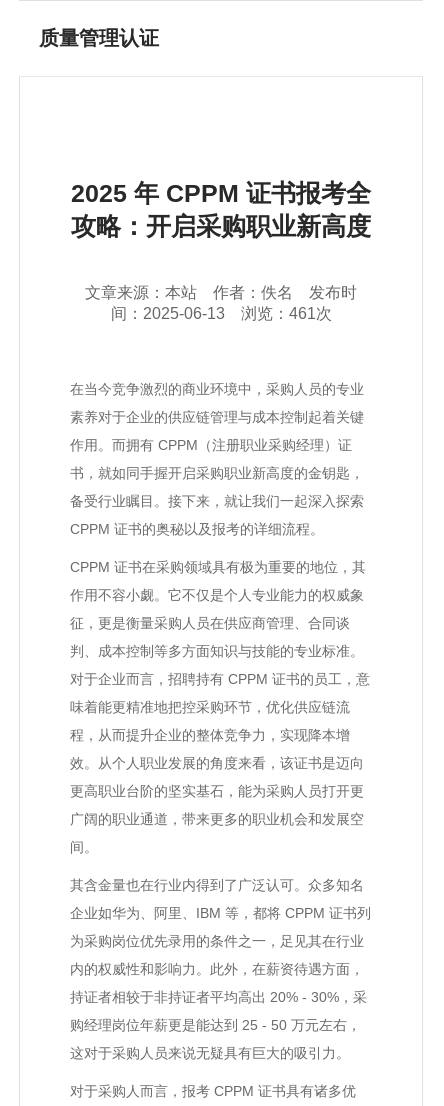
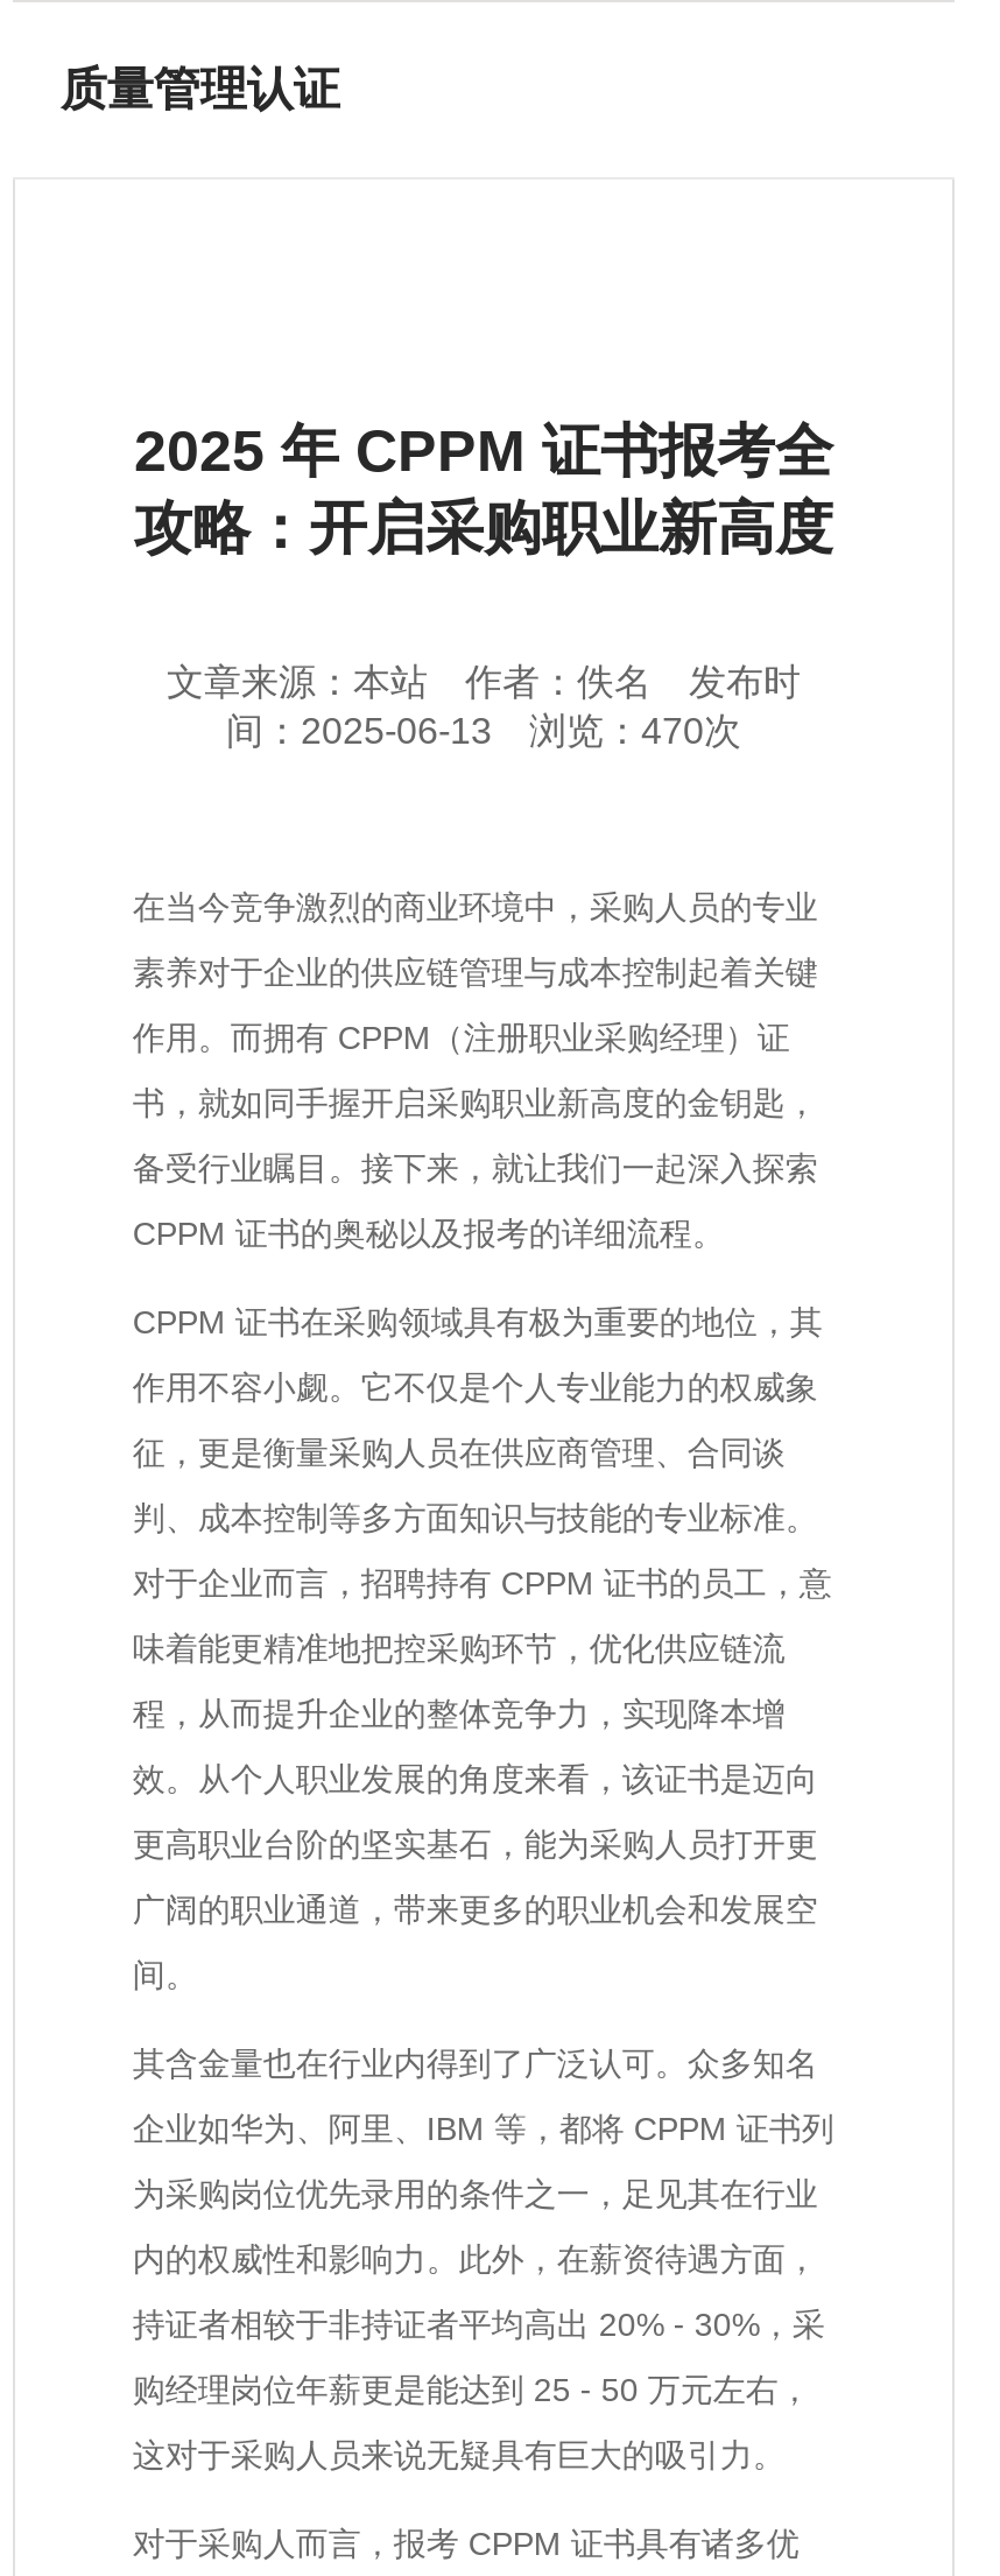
- 间：2025-06-13 浏览：461次
+ 间：2025-06-13 浏览：470次
